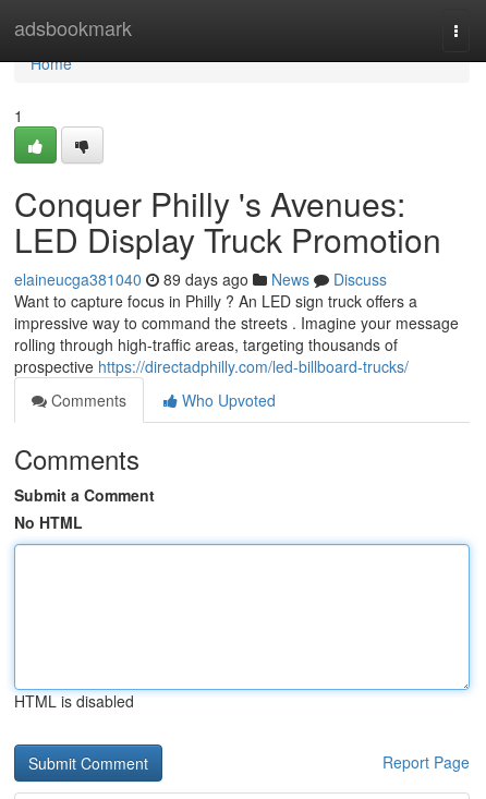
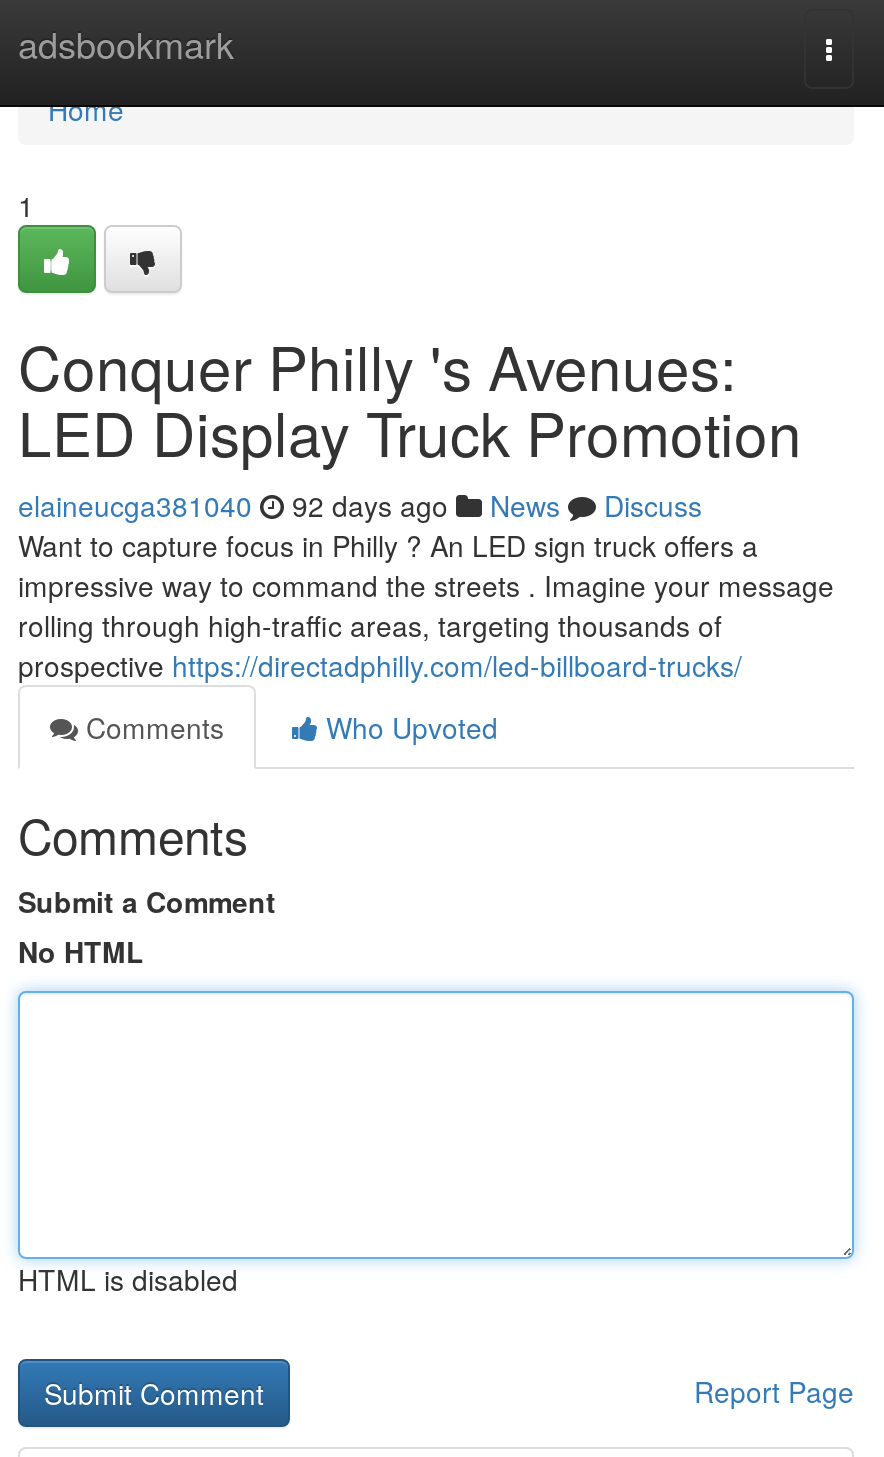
- elaineucga381040 89 days ago News Discuss
+ elaineucga381040 92 days ago News Discuss
